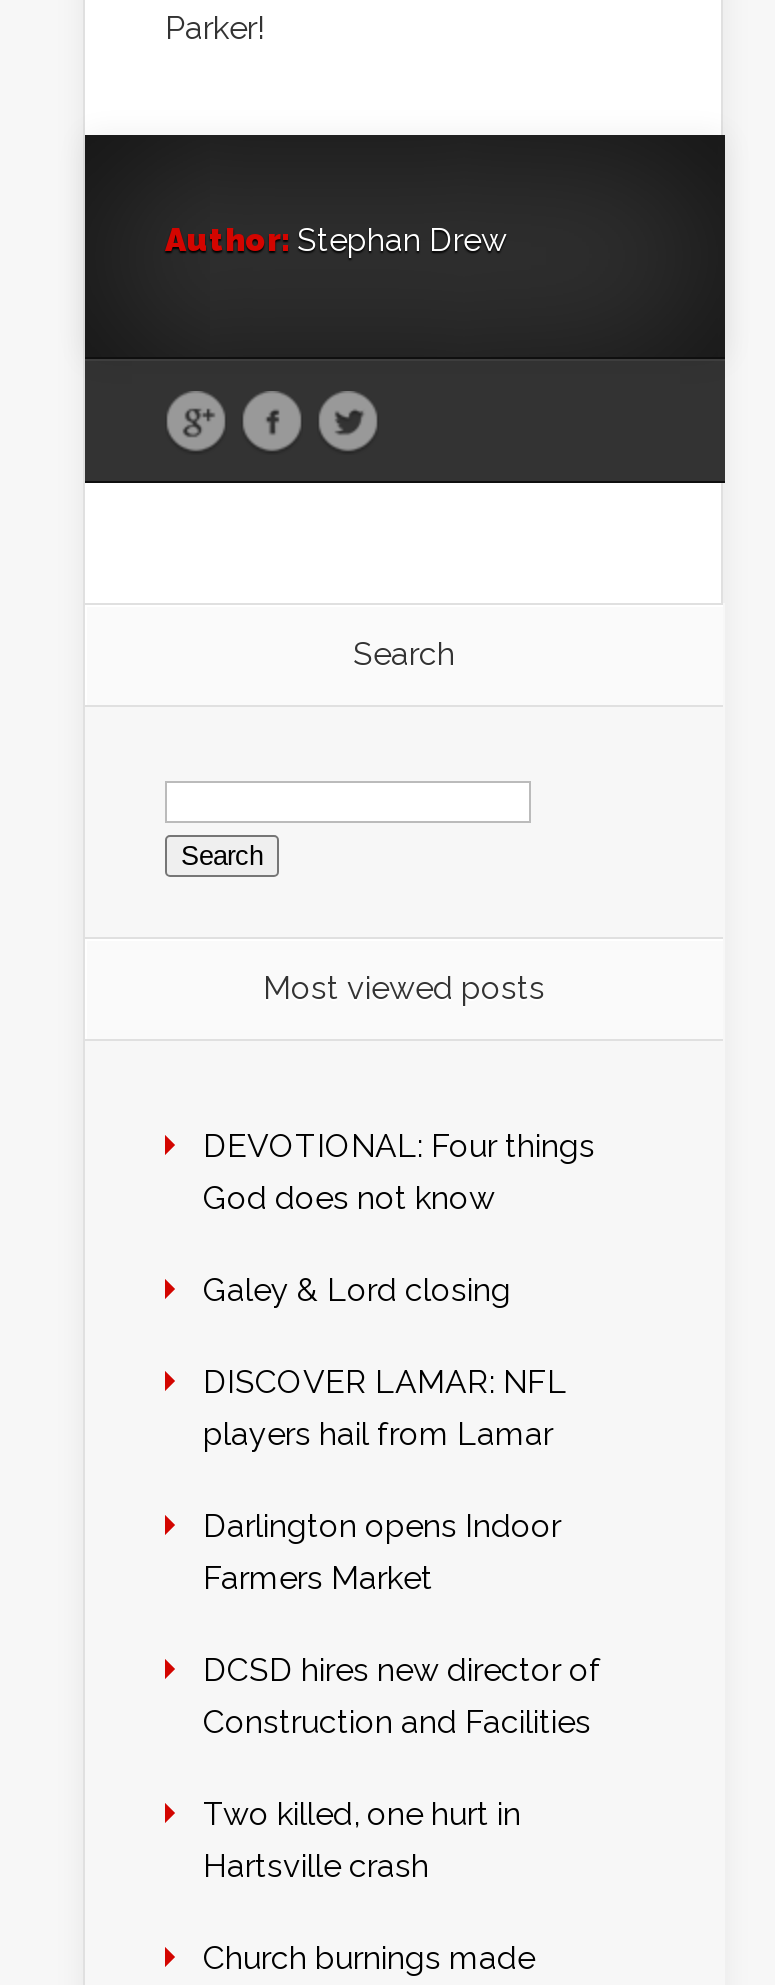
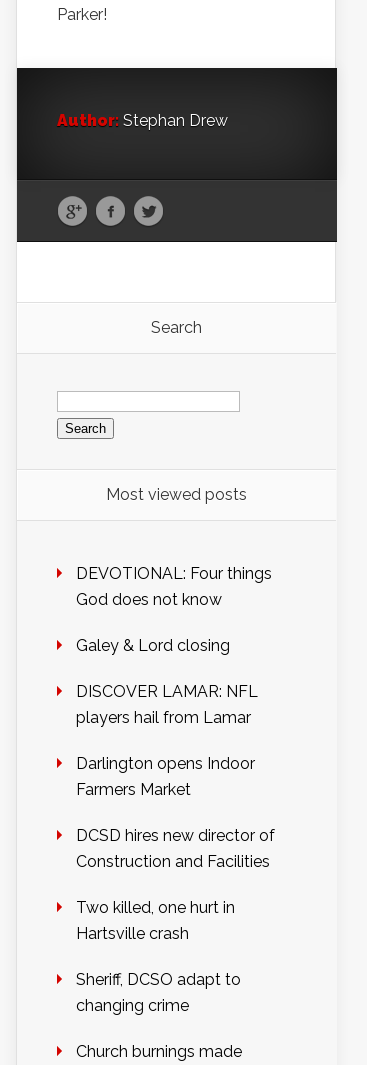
+ Sheriff, DCSO adapt to
+ changing crime
